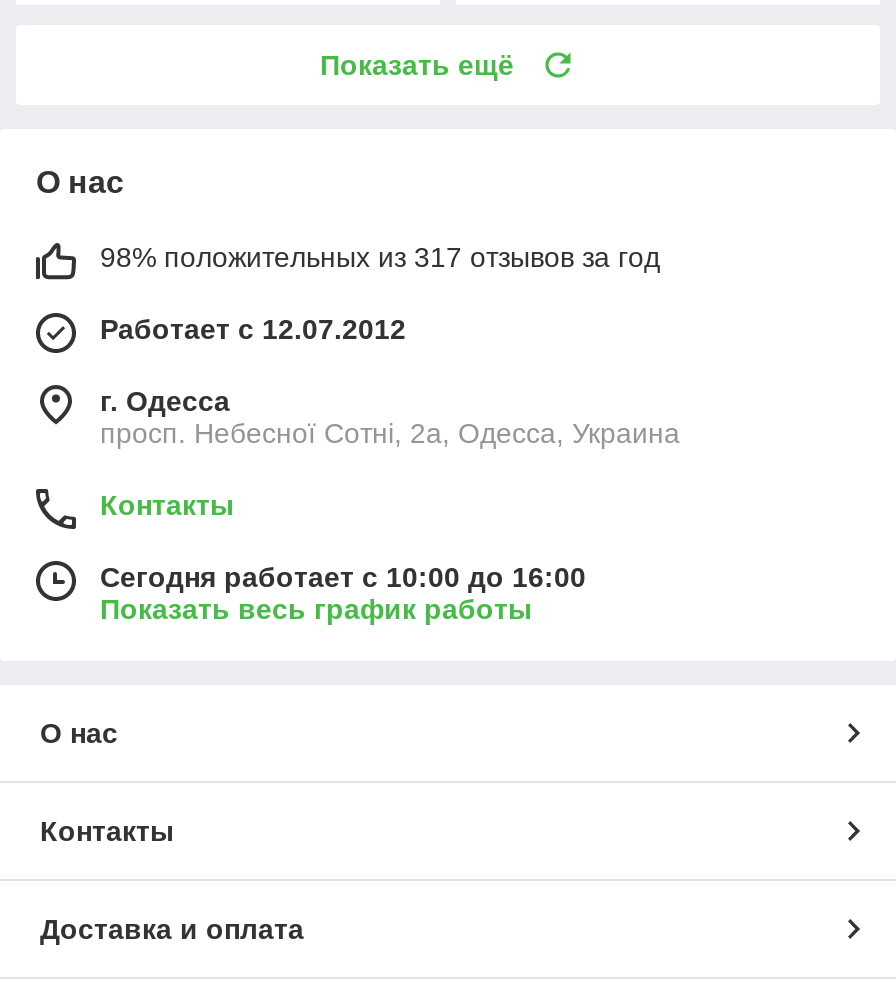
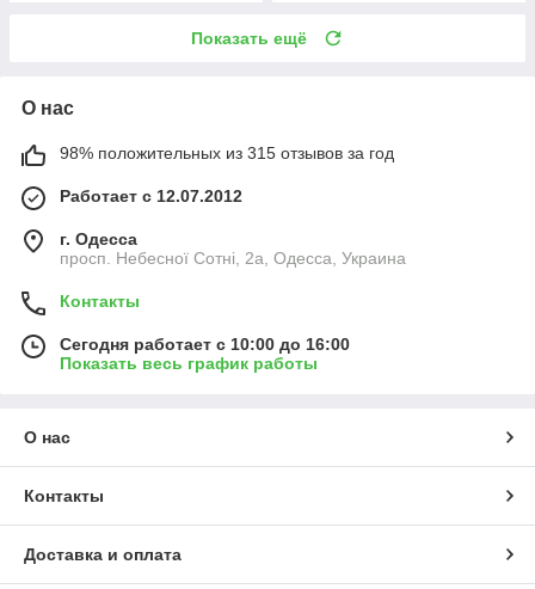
- 98% положительных из 317 отзывов за год
+ 98% положительных из 315 отзывов за год
